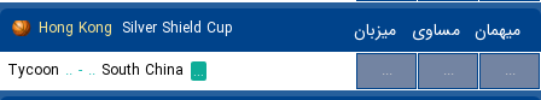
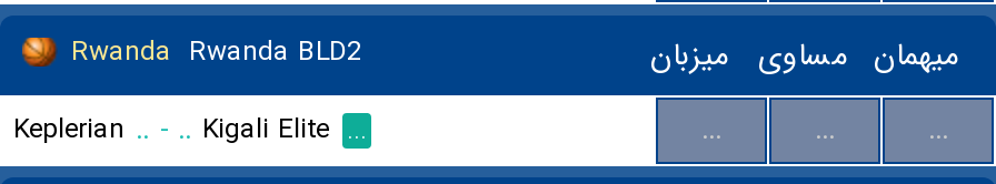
- Hong Kong Silver Shield Cup
+ Rwanda Rwanda BLD2

- Tycoon .. - .. South China ...
+ Keplerian .. - .. Kigali Elite ...
